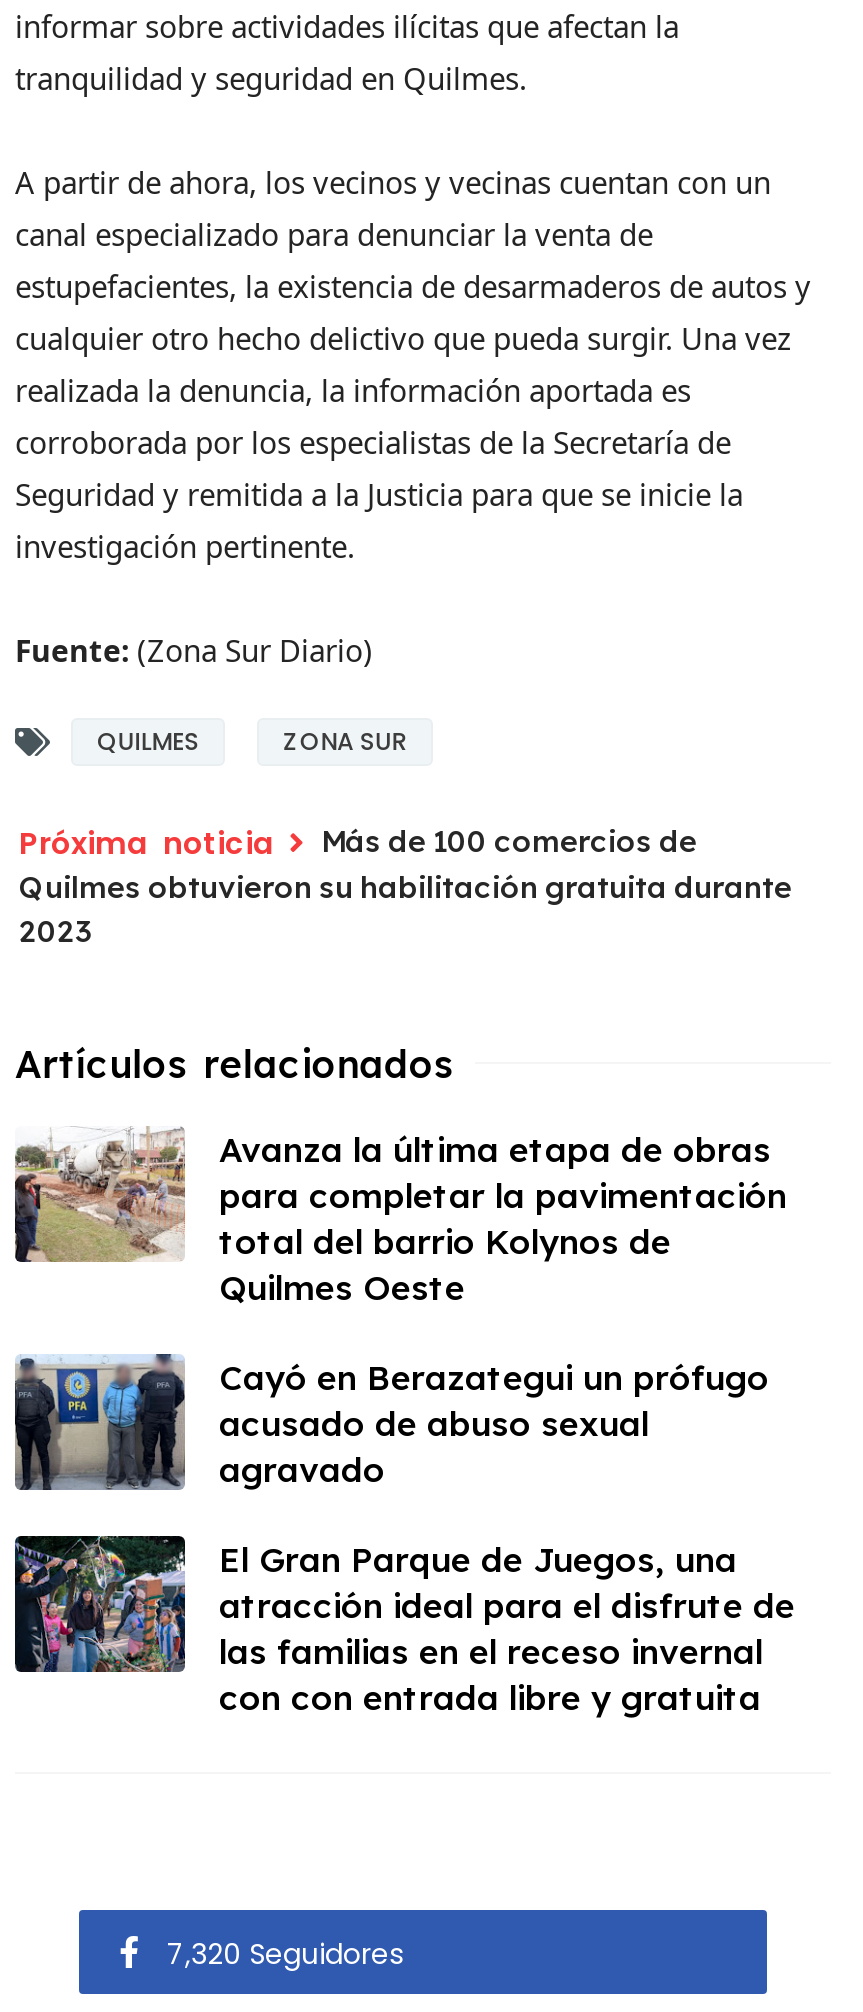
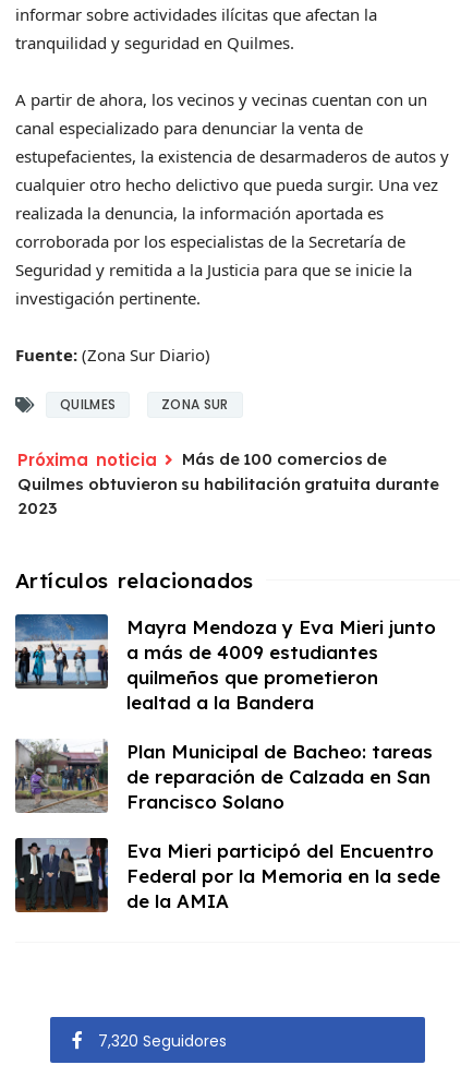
- [image]
- Avanza la última etapa de obras
- para completar la pavimentación
- total del barrio Kolynos de
- Quilmes Oeste
+ [image]
+ Mayra Mendoza y Eva Mieri junto
+ a más de 4009 estudiantes
+ quilmeños que prometieron
+ lealtad a la Bandera

- [image]
- Cayó en Berazategui un prófugo
- acusado de abuso sexual
- agravado
+ [image]
+ Plan Municipal de Bacheo: tareas
+ de reparación de Calzada en San
+ Francisco Solano

- [image]
- El Gran Parque de Juegos, una
- atracción ideal para el disfrute de
- las familias en el receso invernal
- con con entrada libre y gratuita
+ [image]
+ Eva Mieri participó del Encuentro
+ Federal por la Memoria en la sede
+ de la AMIA
